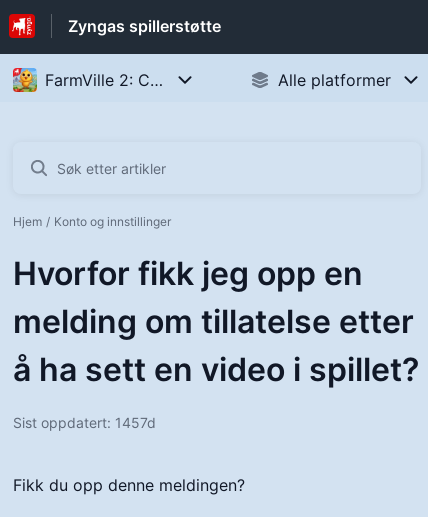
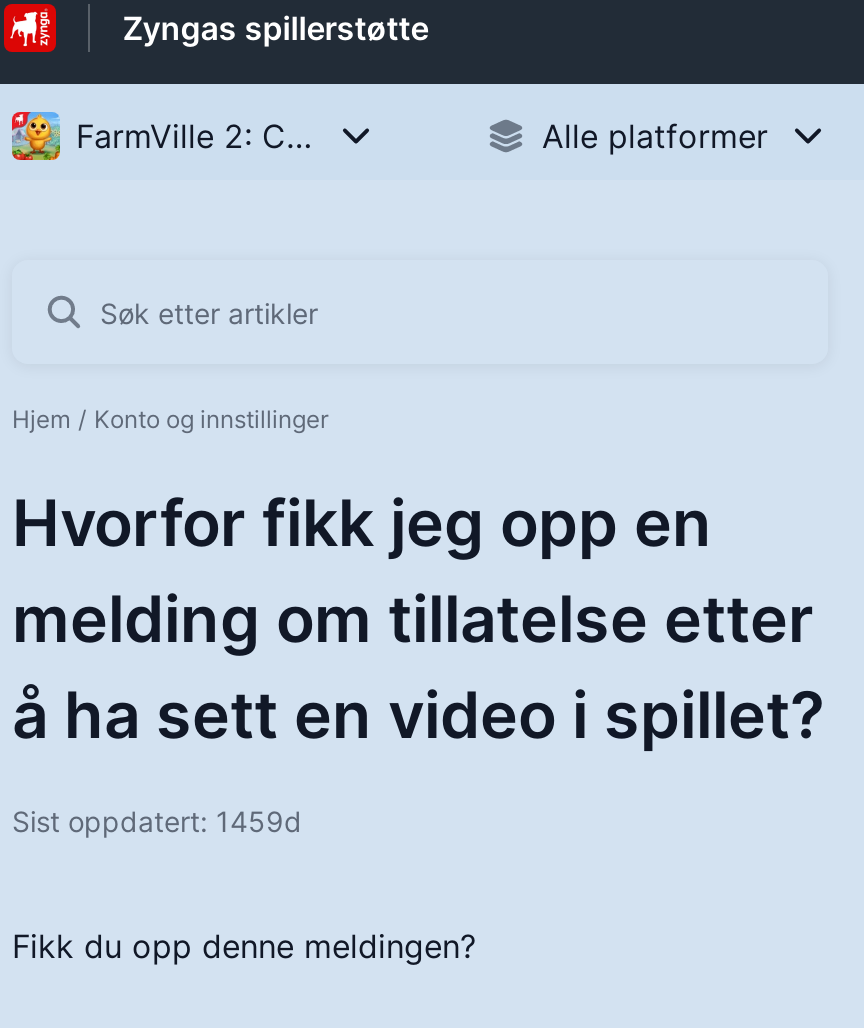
- Sist oppdatert: 1457d
+ Sist oppdatert: 1459d
